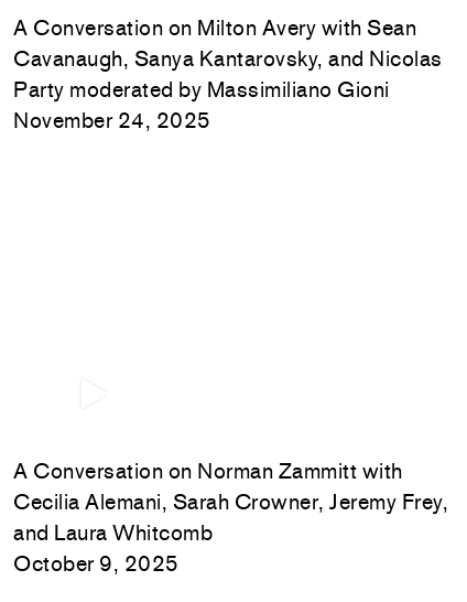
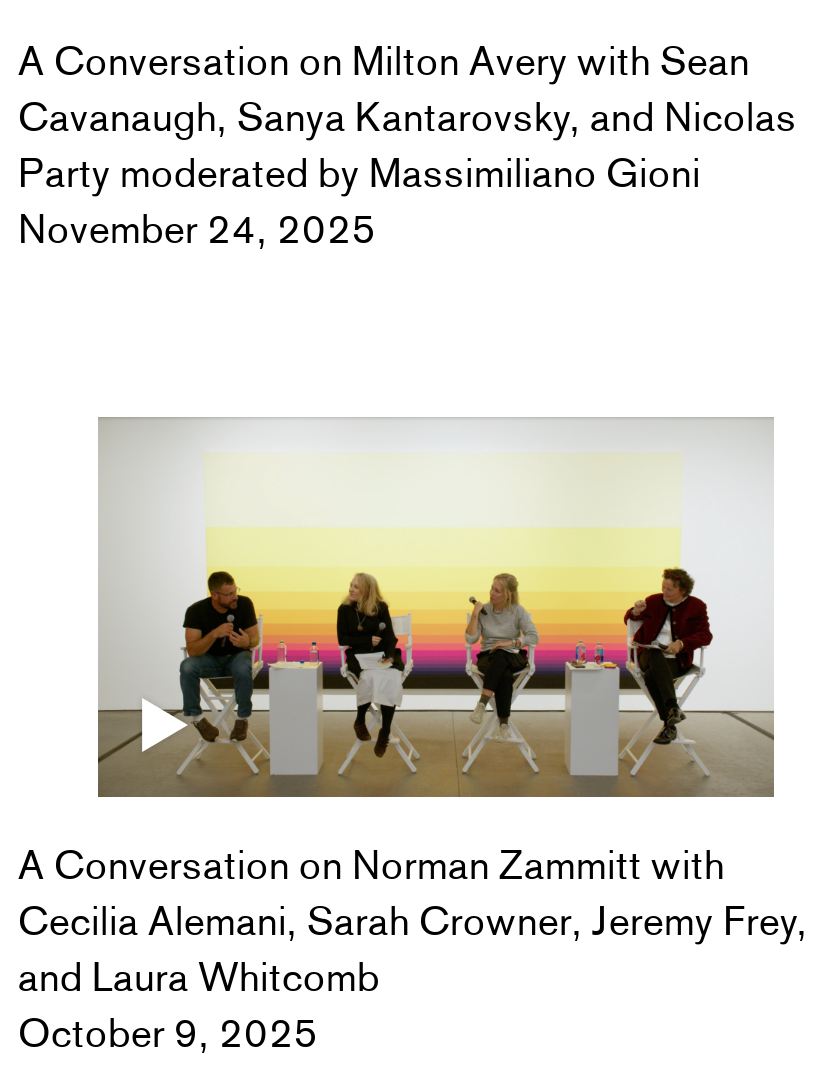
+ [image]
